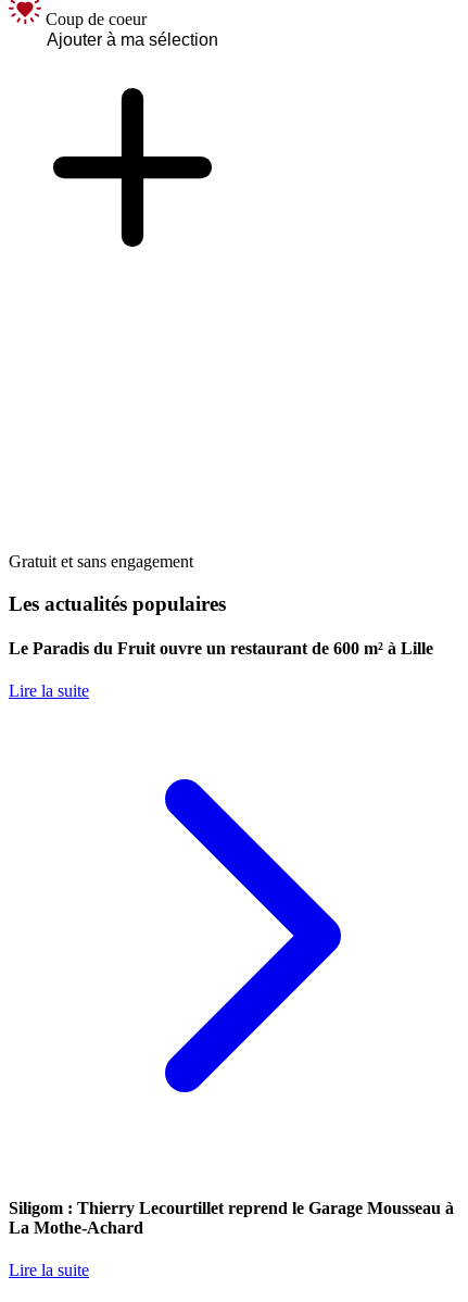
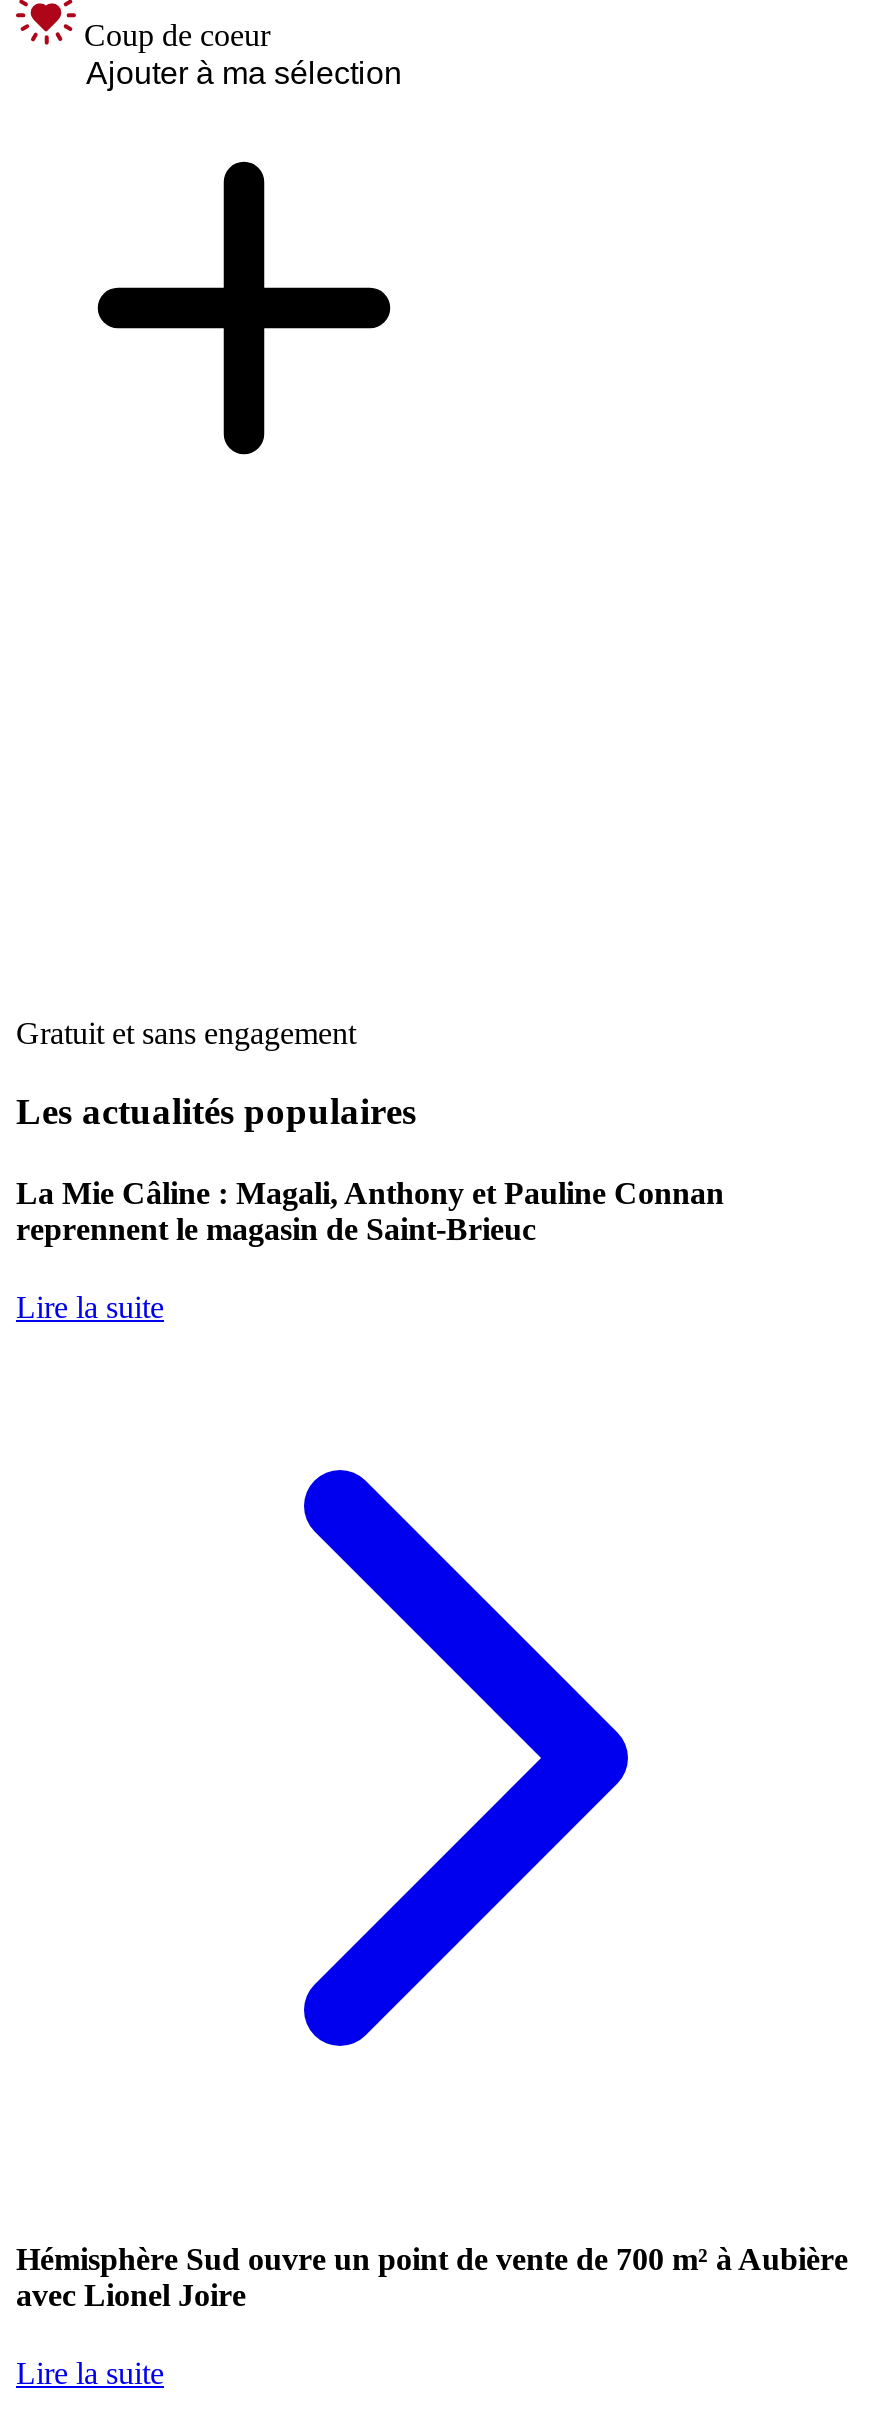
- Le Paradis du Fruit ouvre un restaurant de 600 m² à Lille
+ La Mie Câline : Magali, Anthony et Pauline Connan
+ reprennent le magasin de Saint-Brieuc

- Siligom : Thierry Lecourtillet reprend le Garage Mousseau à
- La Mothe-Achard
+ Hémisphère Sud ouvre un point de vente de 700 m² à Aubière
+ avec Lionel Joire
